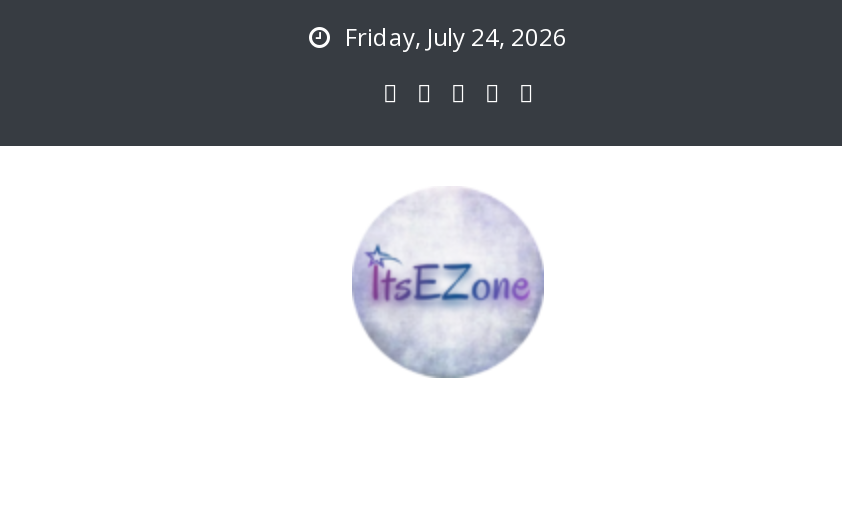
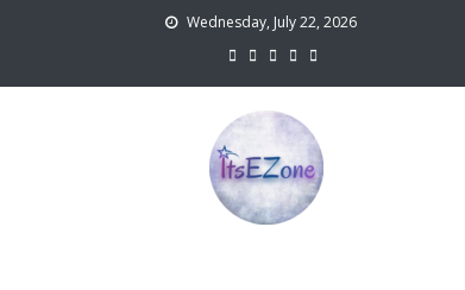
- Friday, July 24, 2026
+ Wednesday, July 22, 2026
